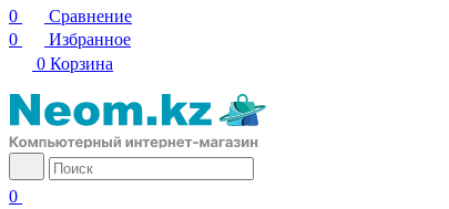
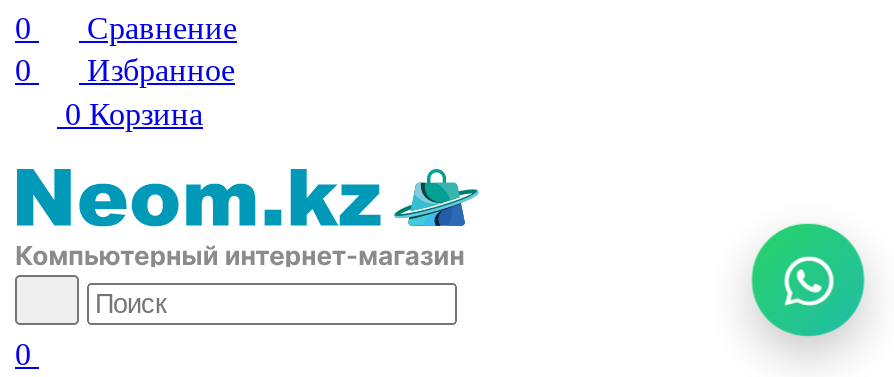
+ [image]
